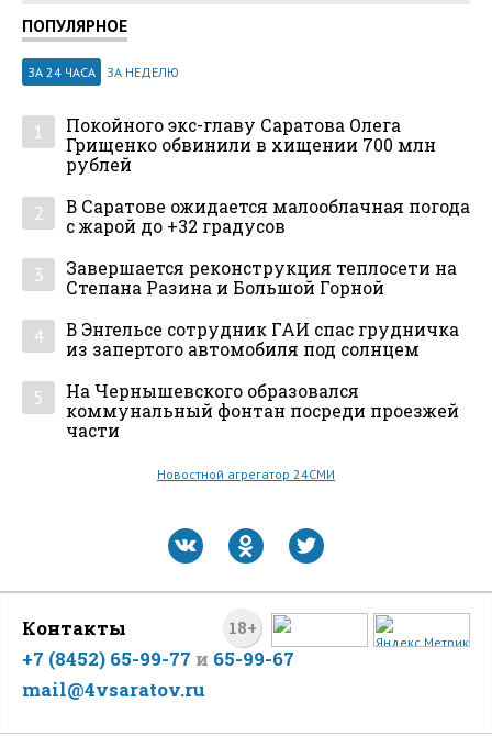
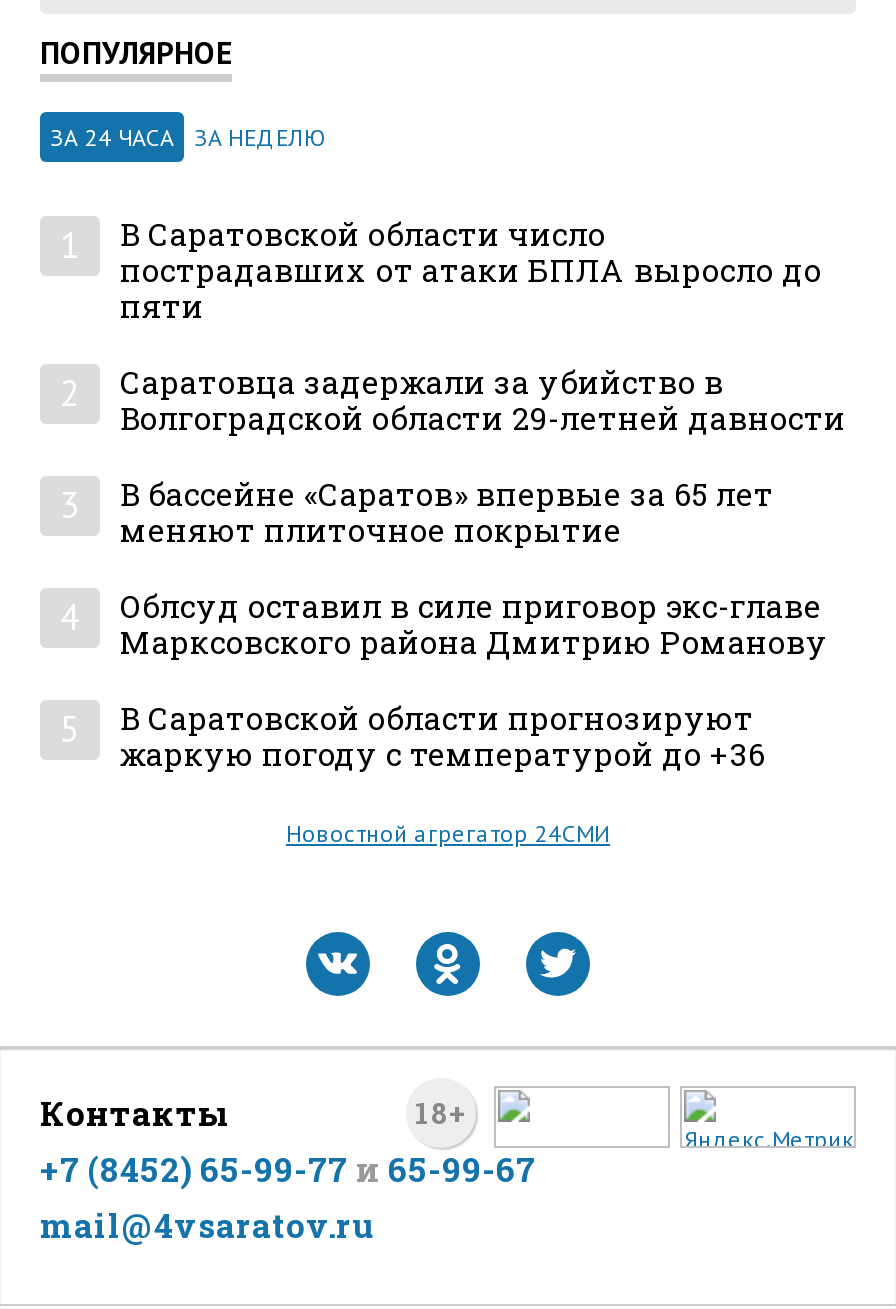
- Покойного экс-главу Саратова Олега
- Грищенко обвинили в хищении 700 млн
- рублей
+ В Саратовской области число
+ пострадавших от атаки БПЛА выросло до
+ пяти

- В Саратове ожидается малооблачная погода
- с жарой до +32 градусов
+ Саратовца задержали за убийство в
+ Волгоградской области 29-летней давности

- Завершается реконструкция теплосети на
- Степана Разина и Большой Горной
+ В бассейне «Саратов» впервые за 65 лет
+ меняют плиточное покрытие

- В Энгельсе сотрудник ГАИ спас грудничка
- из запертого автомобиля под солнцем
+ Облсуд оставил в силе приговор экс-главе
+ Марксовского района Дмитрию Романову

- На Чернышевского образовался
- коммунальный фонтан посреди проезжей
- части
+ В Саратовской области прогнозируют
+ жаркую погоду с температурой до +36
